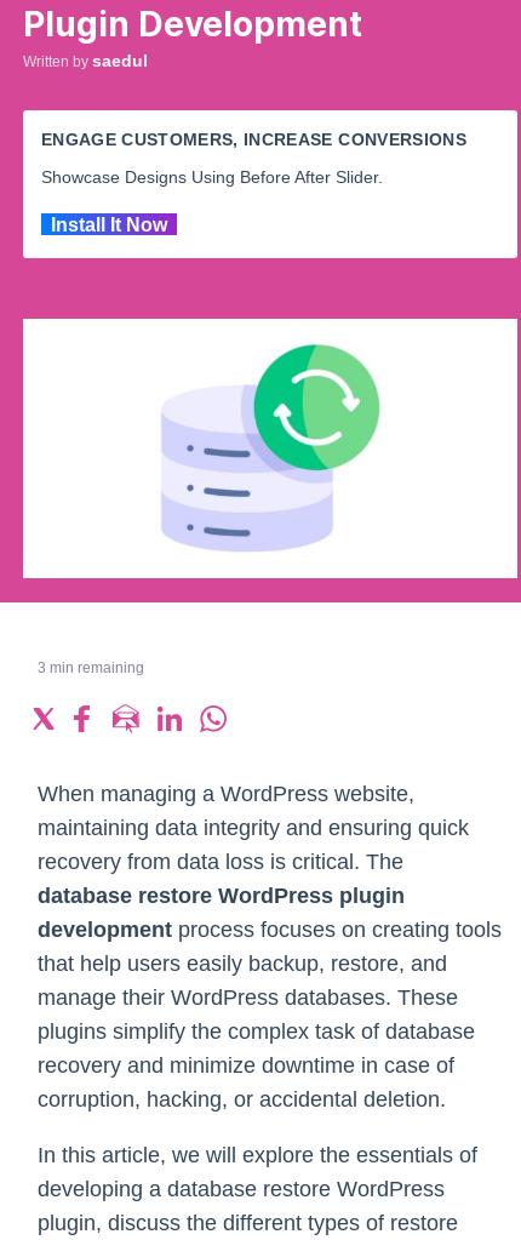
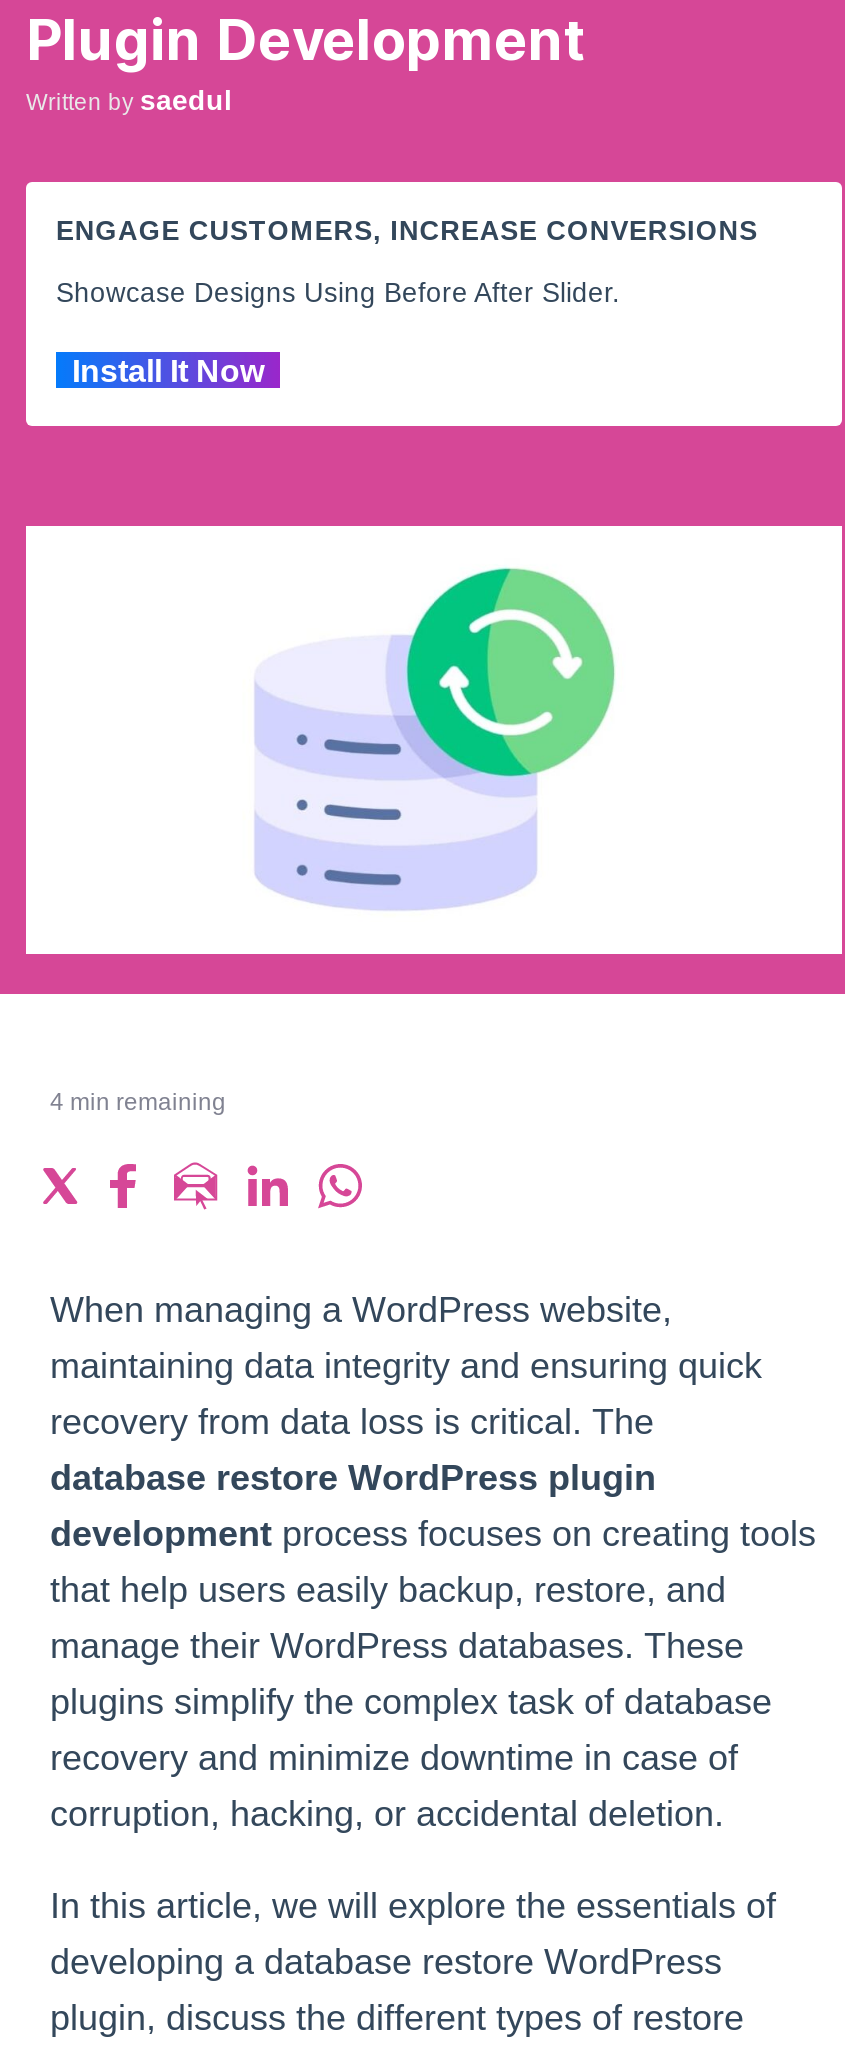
- 3 min remaining
+ 4 min remaining
